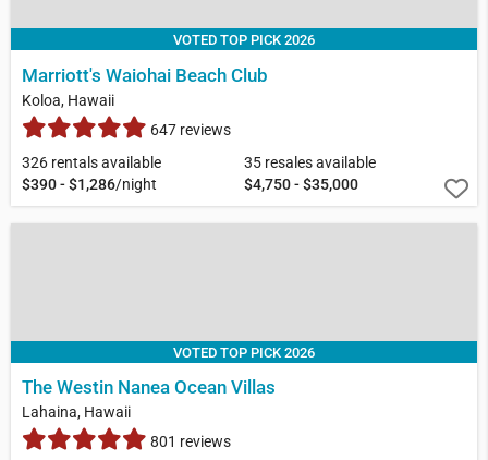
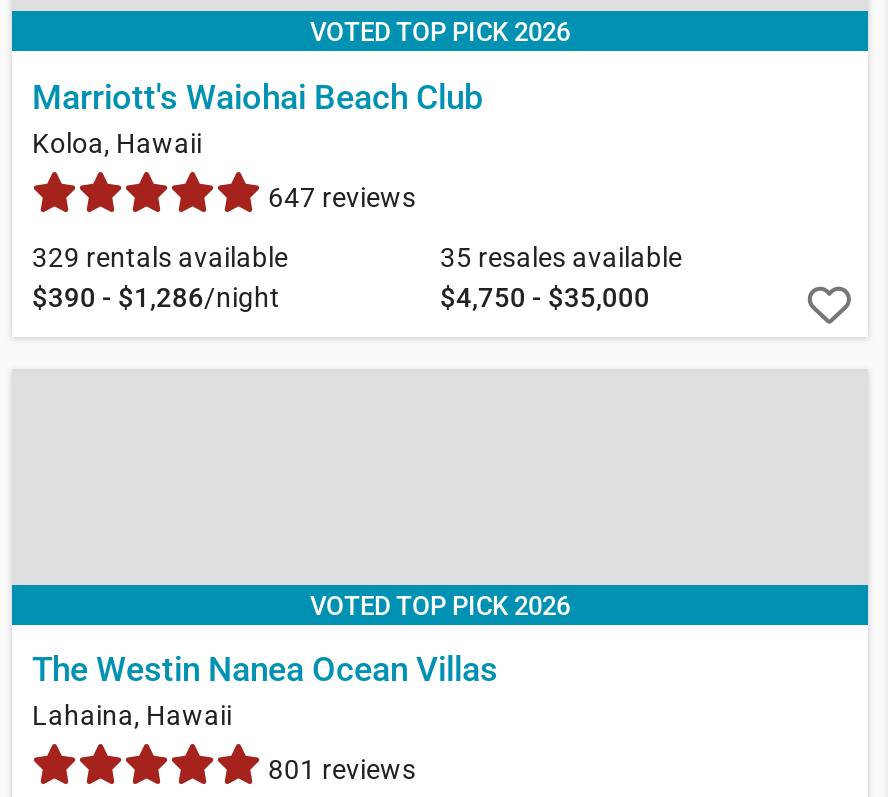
- 326 rentals available
+ 329 rentals available
